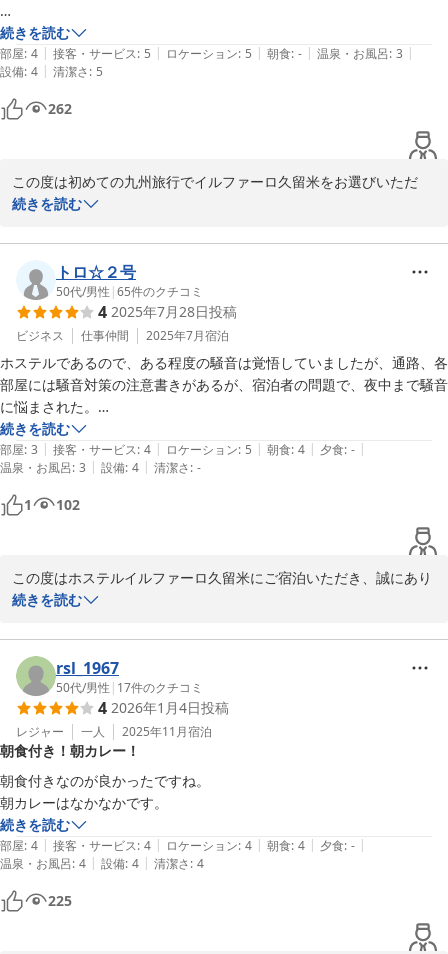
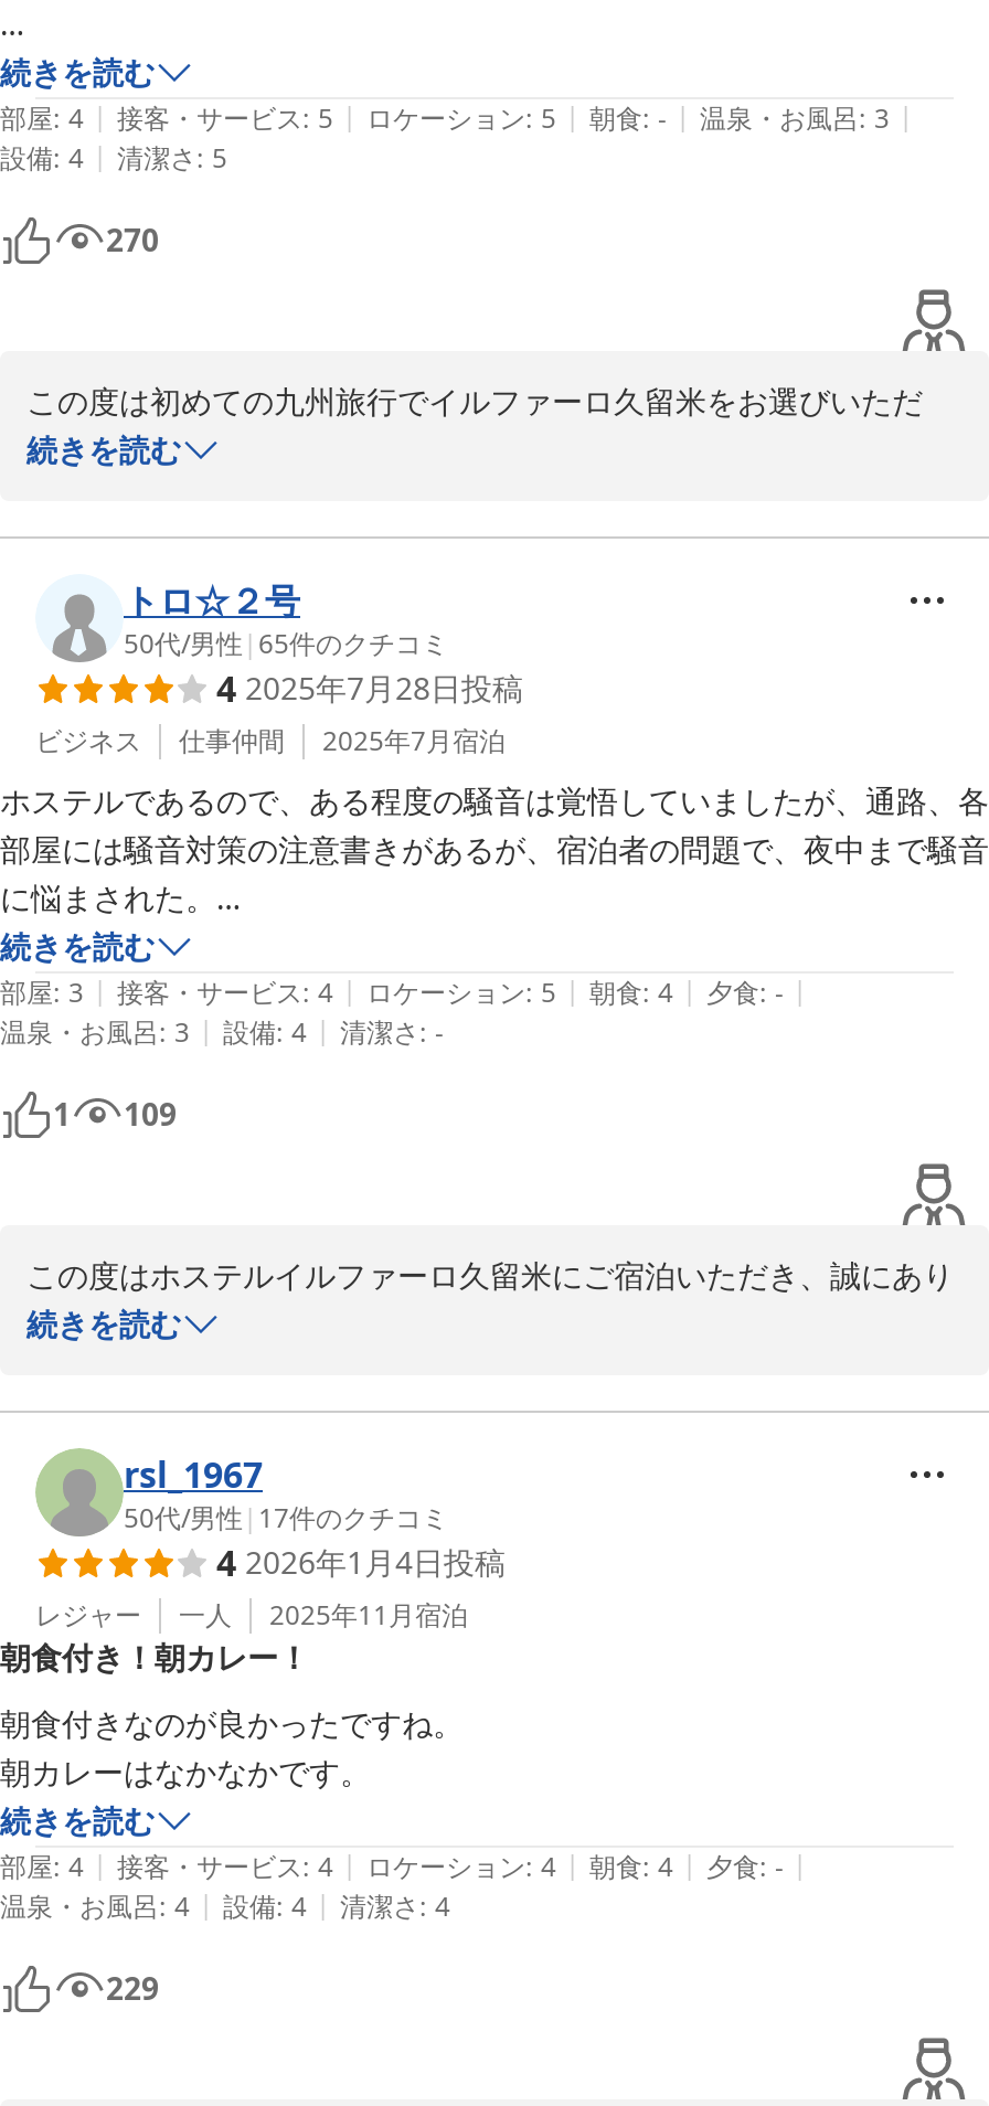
- 262
+ 270

- 1 102
+ 1 109

- 225
+ 229
